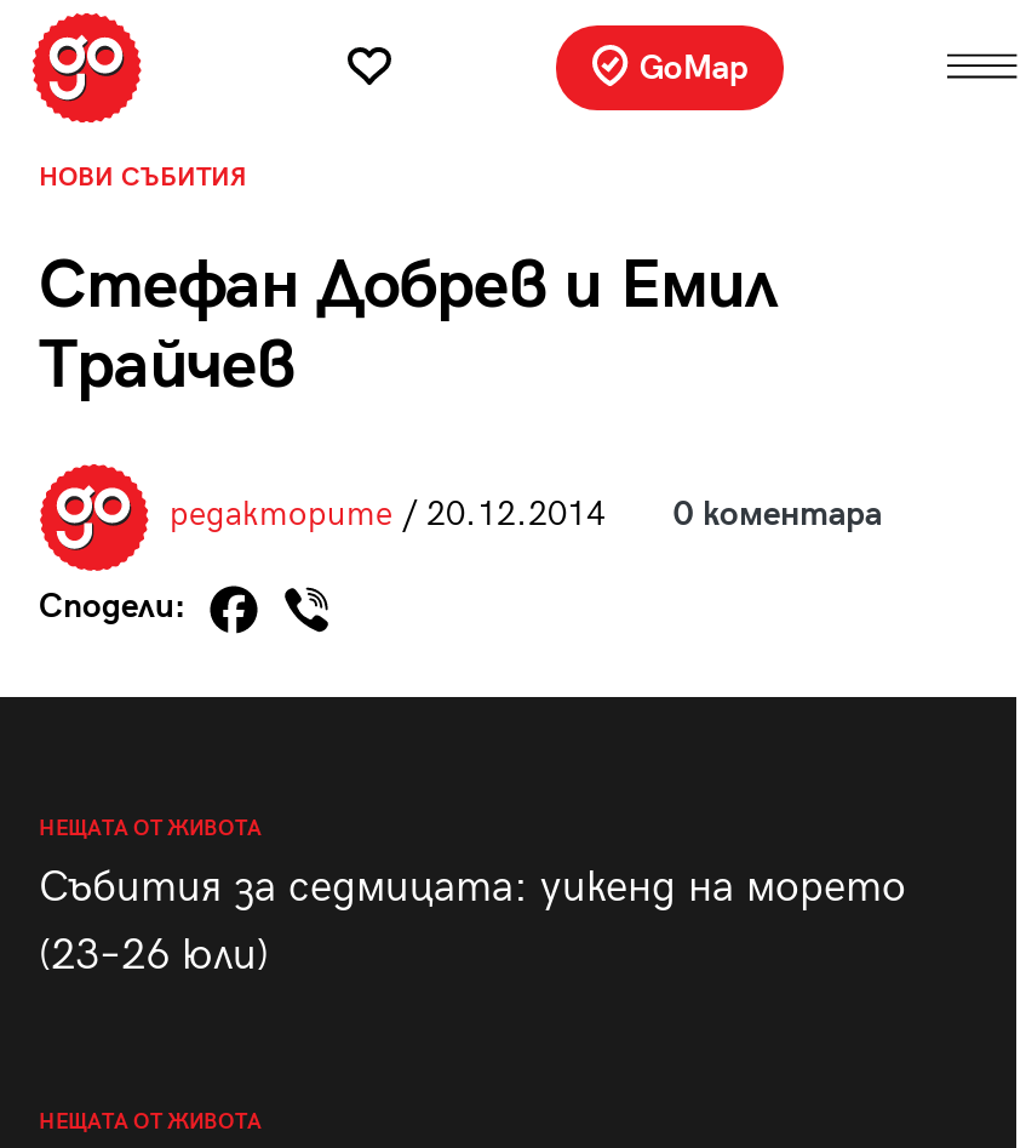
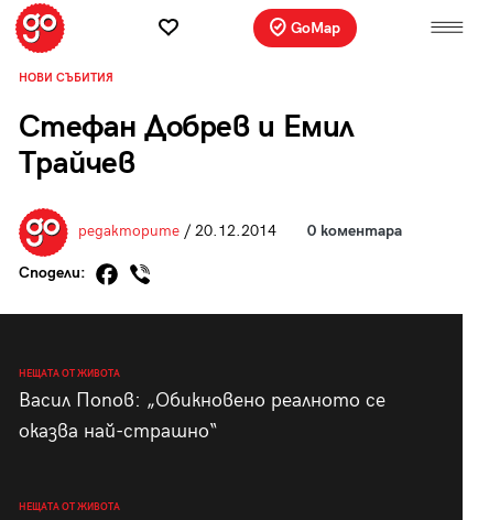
- Събития за седмицата: уикенд на морето
- (23–26 юли)
+ Васил Попов: „Обикновено реалното се
+ оказва най-страшно“
